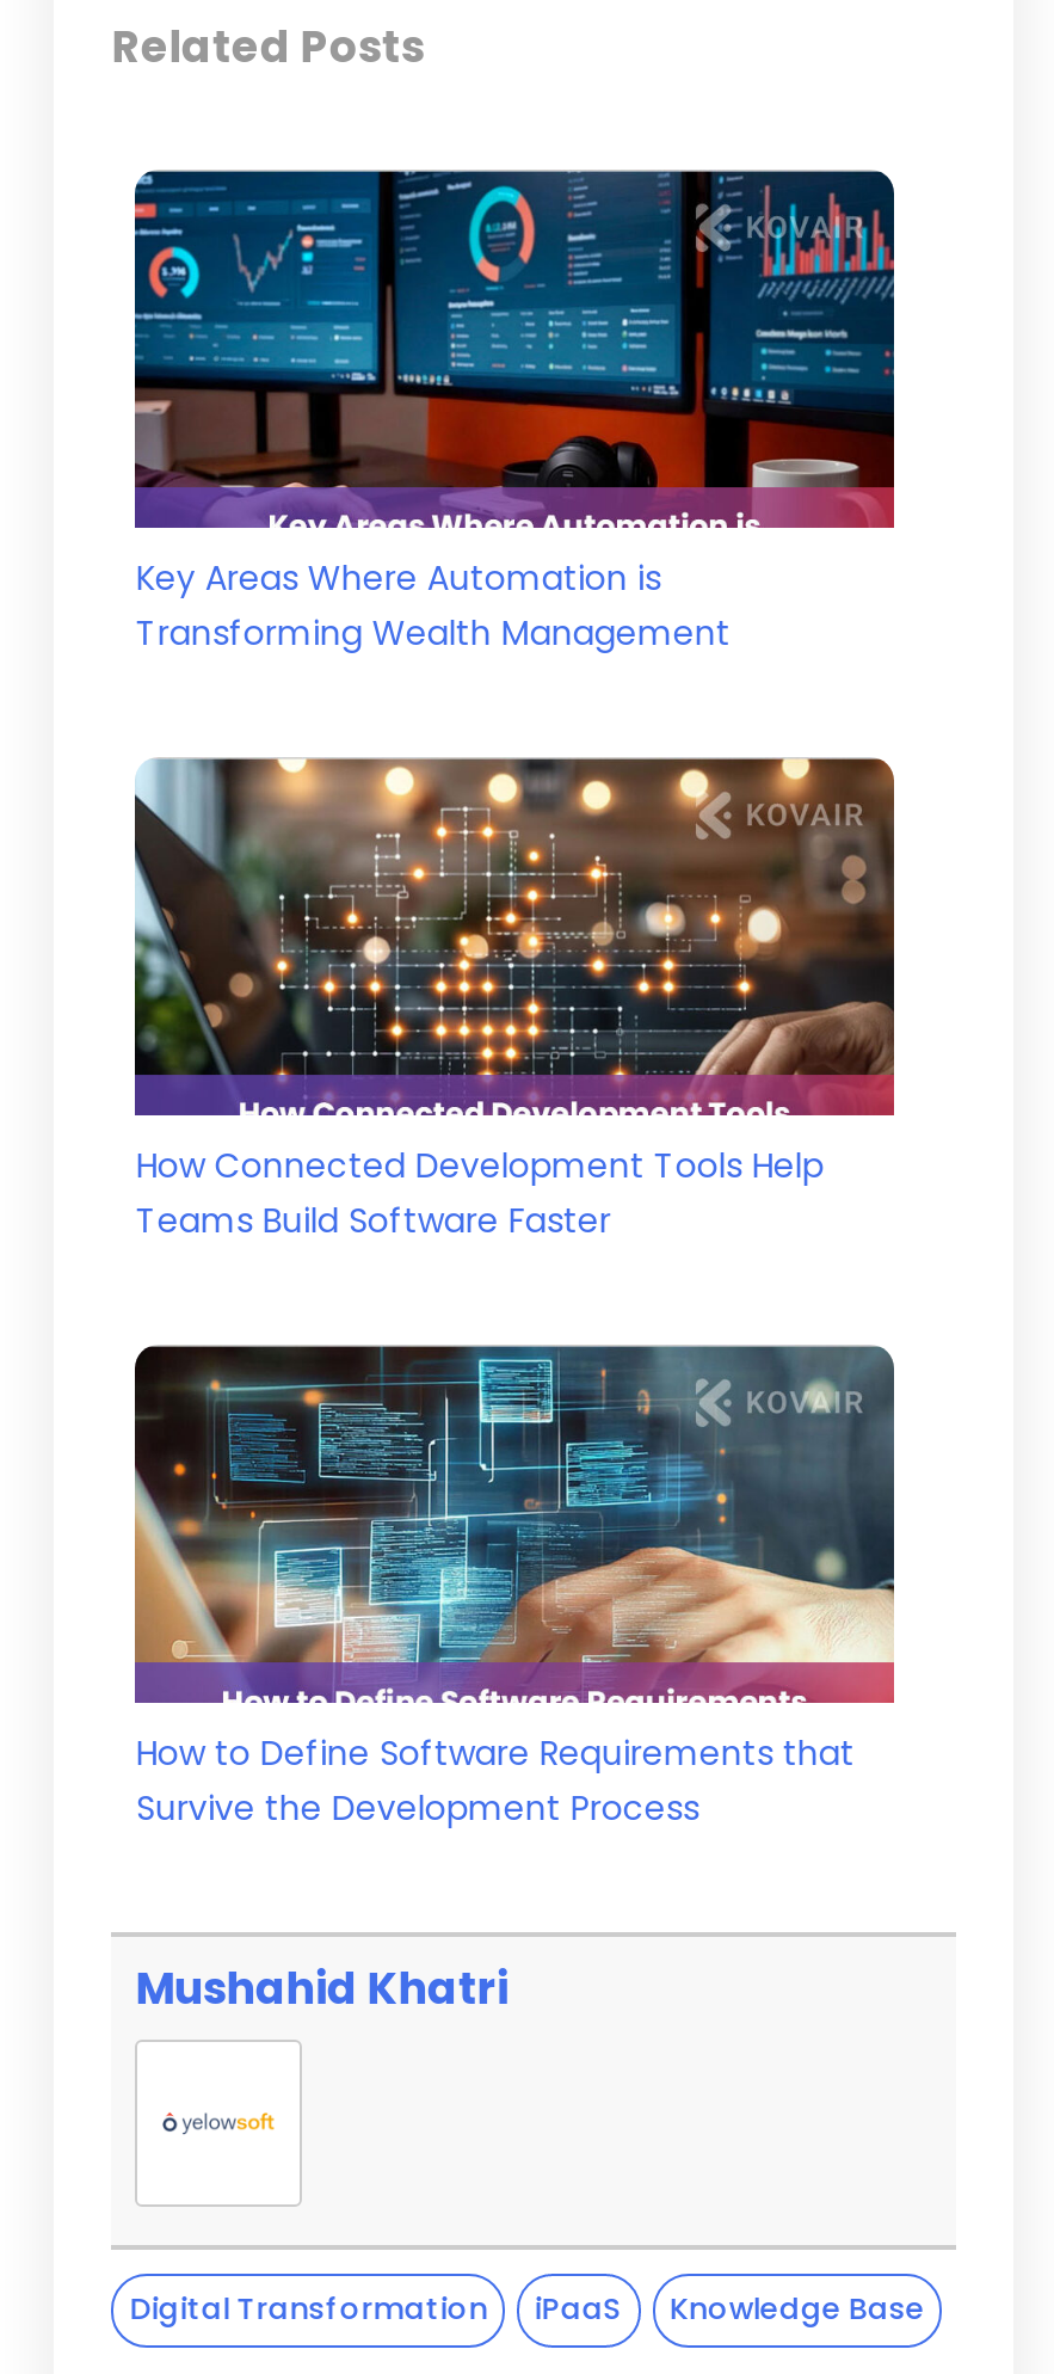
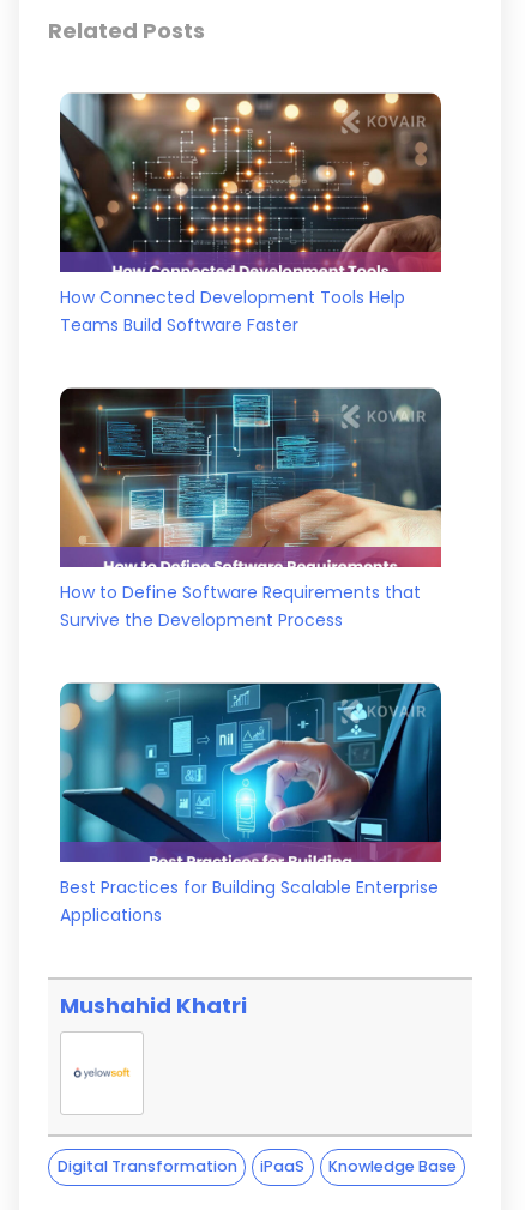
- [image]
- Key Areas Where Automation is
- Transforming Wealth Management

moved up: [image] | How Connected Development Tools Help | Teams Build Software Faster | How to Define Software Requirements that | Survive the Development Process

+ [image]
+ Best Practices for Building Scalable Enterprise
+ Applications
